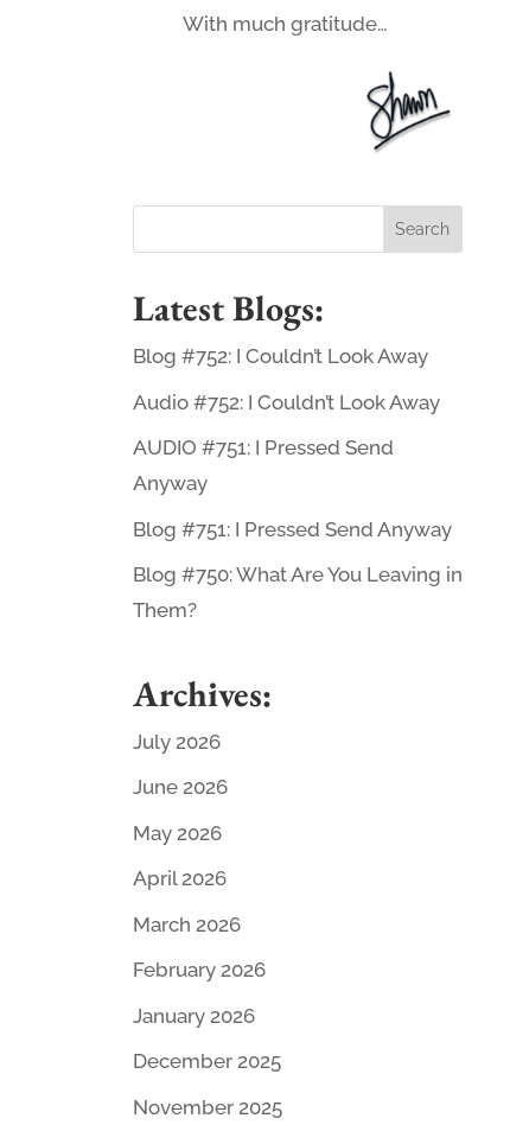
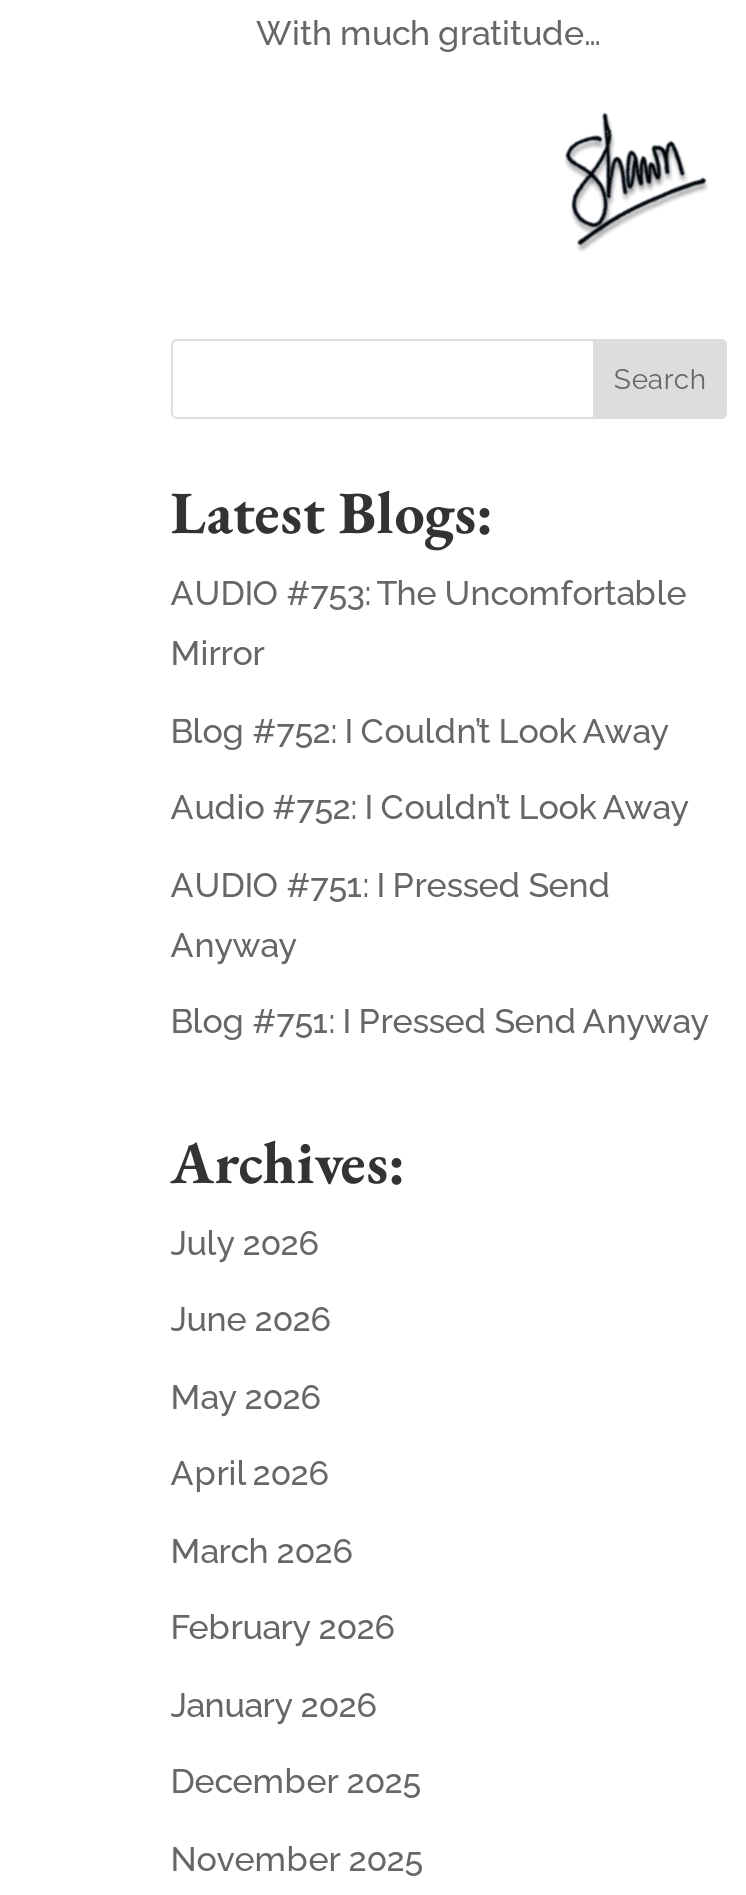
+ AUDIO #753: The Uncomfortable
+ Mirror

moved down: Blog #752: I Couldn’t Look Away | Audio #752: I Couldn’t Look Away | AUDIO #751: I Pressed Send | Anyway | Blog #751: I Pressed Send Anyway

- Blog #750: What Are You Leaving in
- Them?
